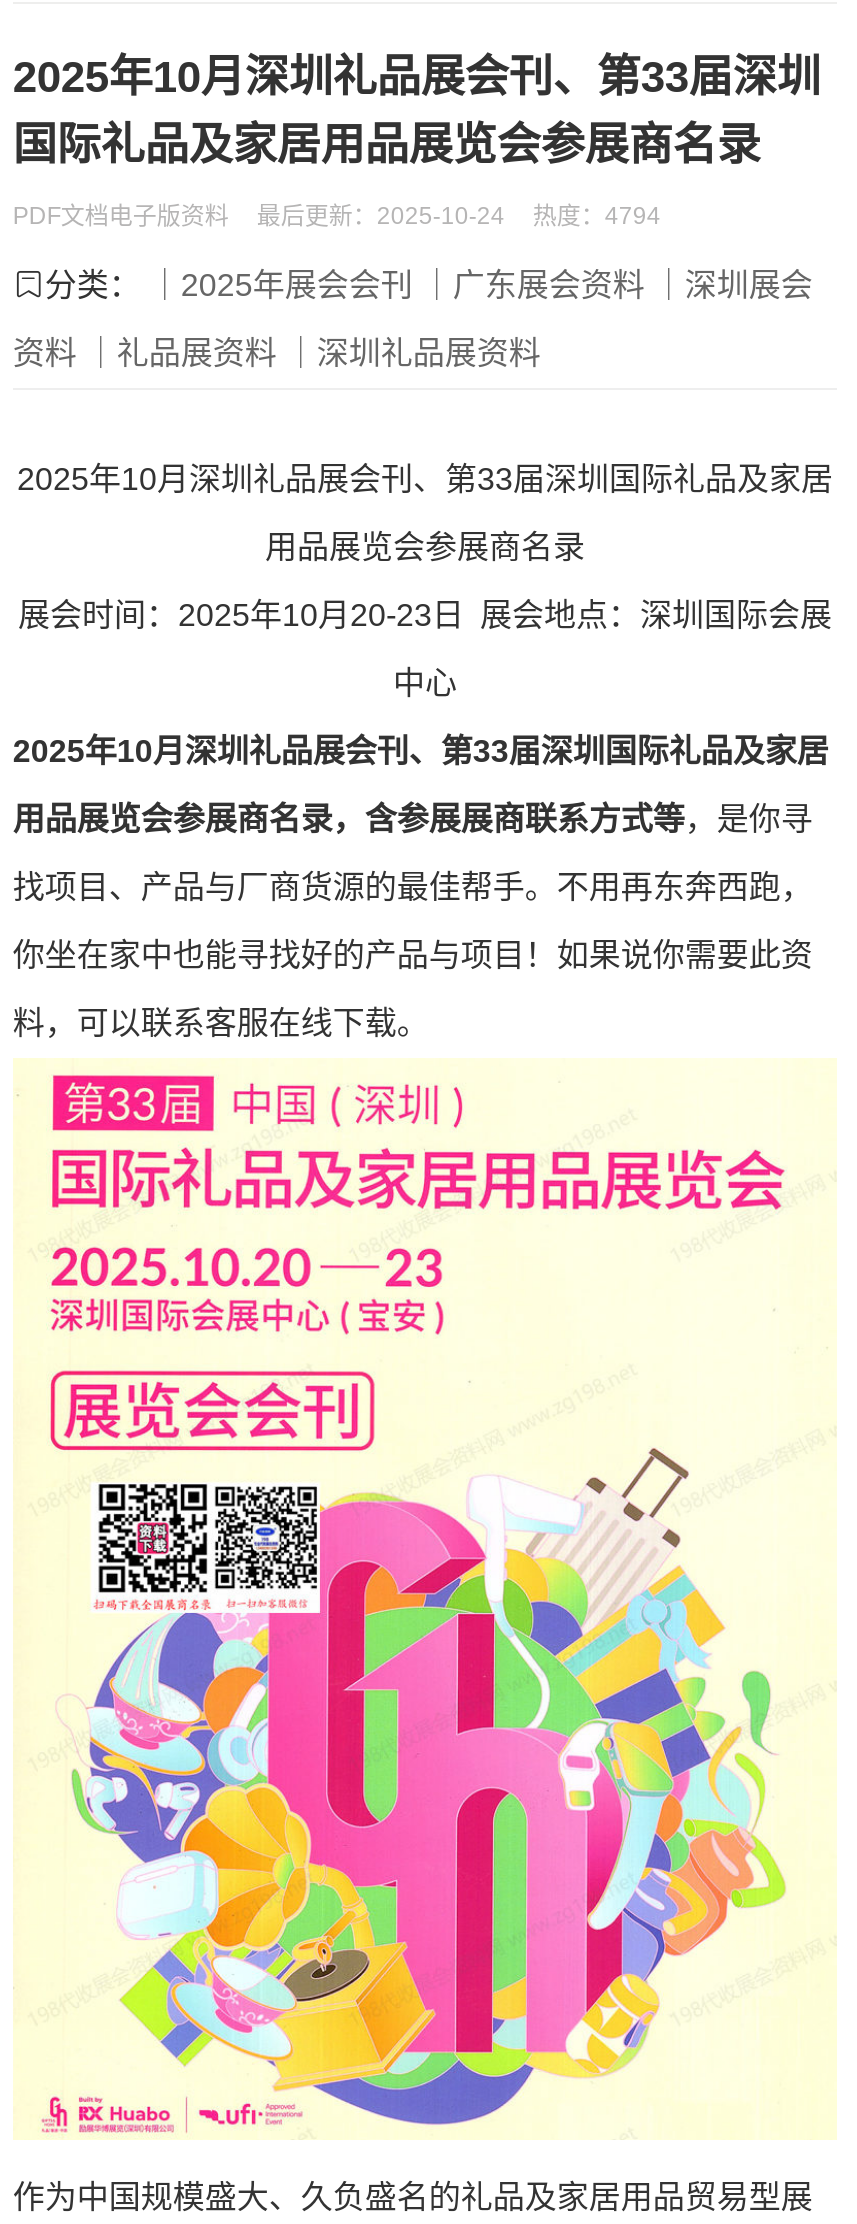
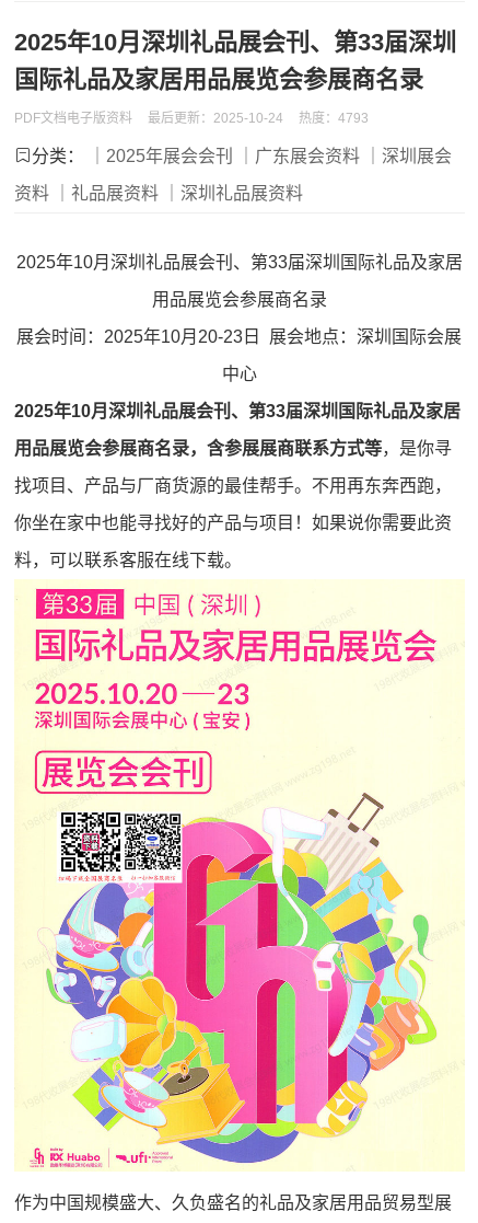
- PDF文档电子版资料 最后更新：2025-10-24 热度：4794
+ PDF文档电子版资料 最后更新：2025-10-24 热度：4793
